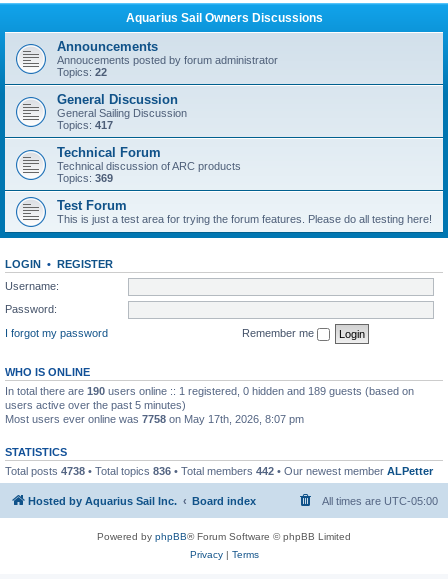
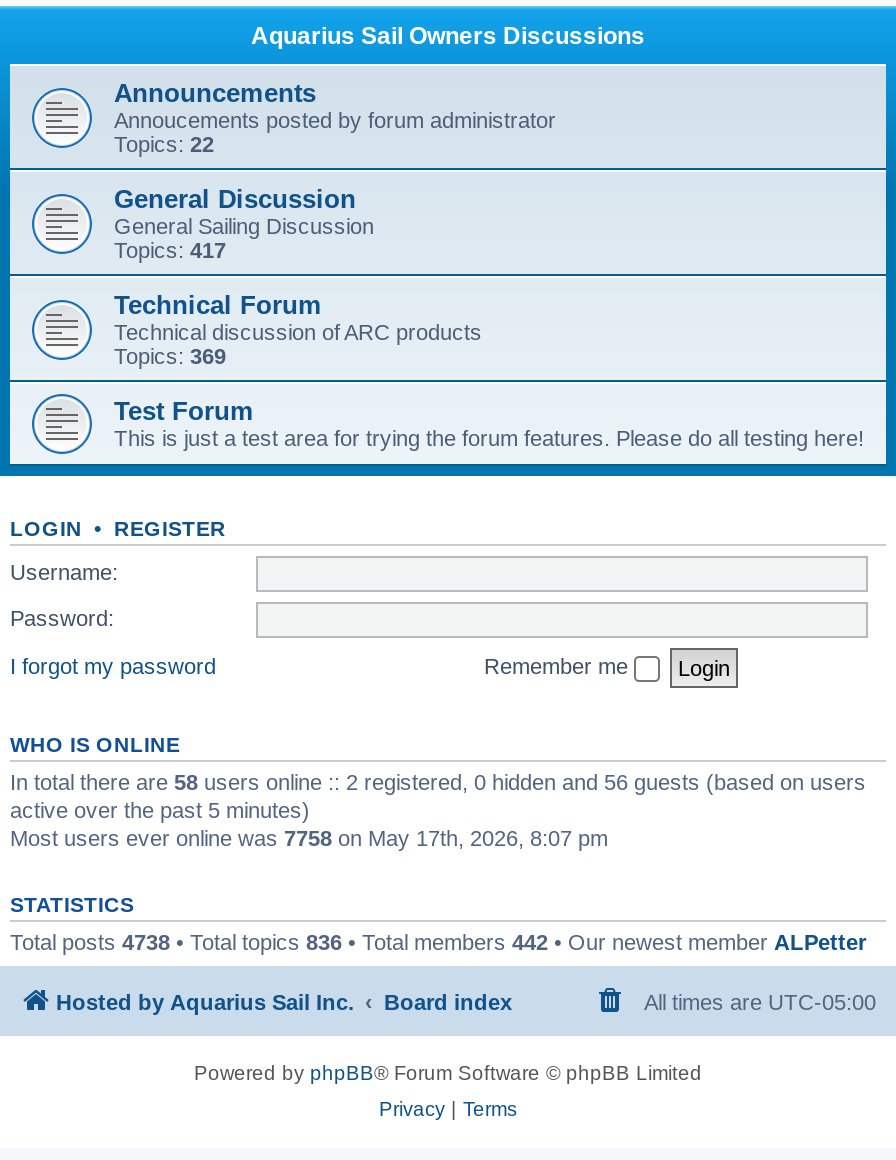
- In total there are 190 users online :: 1 registered, 0 hidden and 189 guests (based on
- users active over the past 5 minutes)
+ In total there are 58 users online :: 2 registered, 0 hidden and 56 guests (based on users
+ active over the past 5 minutes)
